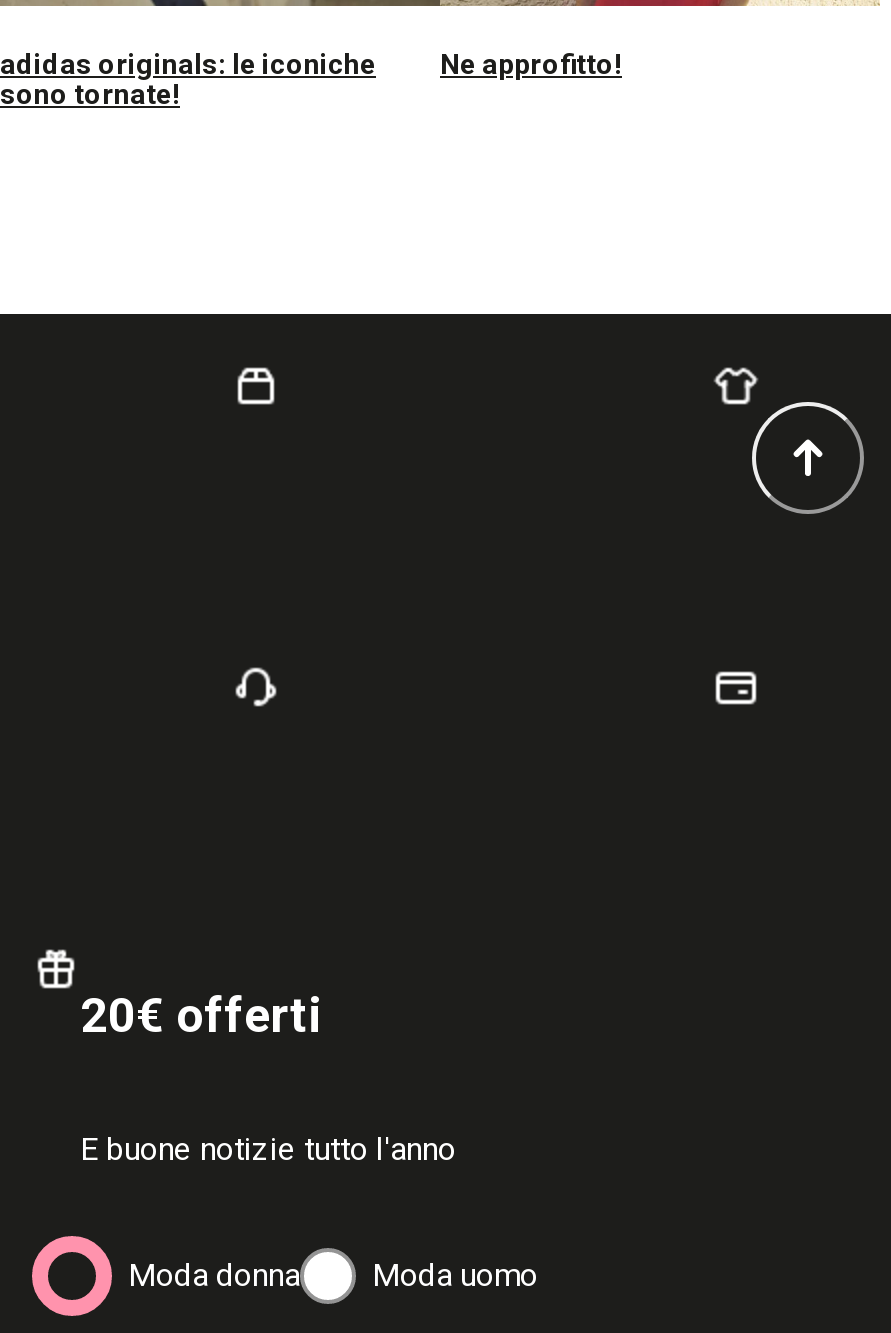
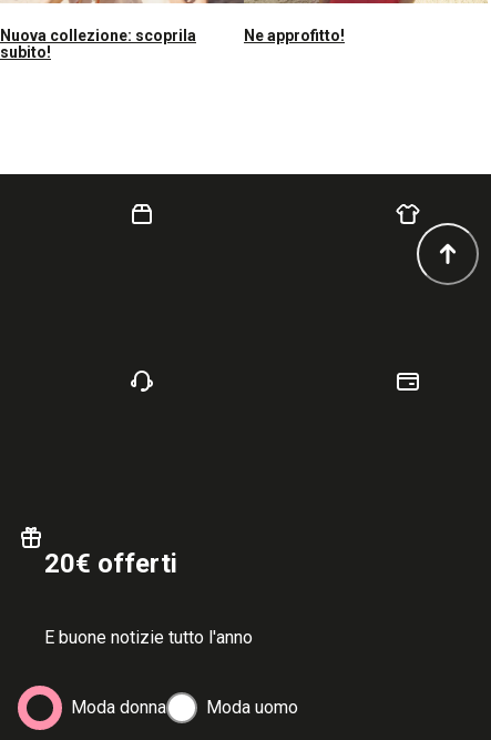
- adidas originals: le iconiche
- sono tornate!
+ Nuova collezione: scoprila
+ subito!
